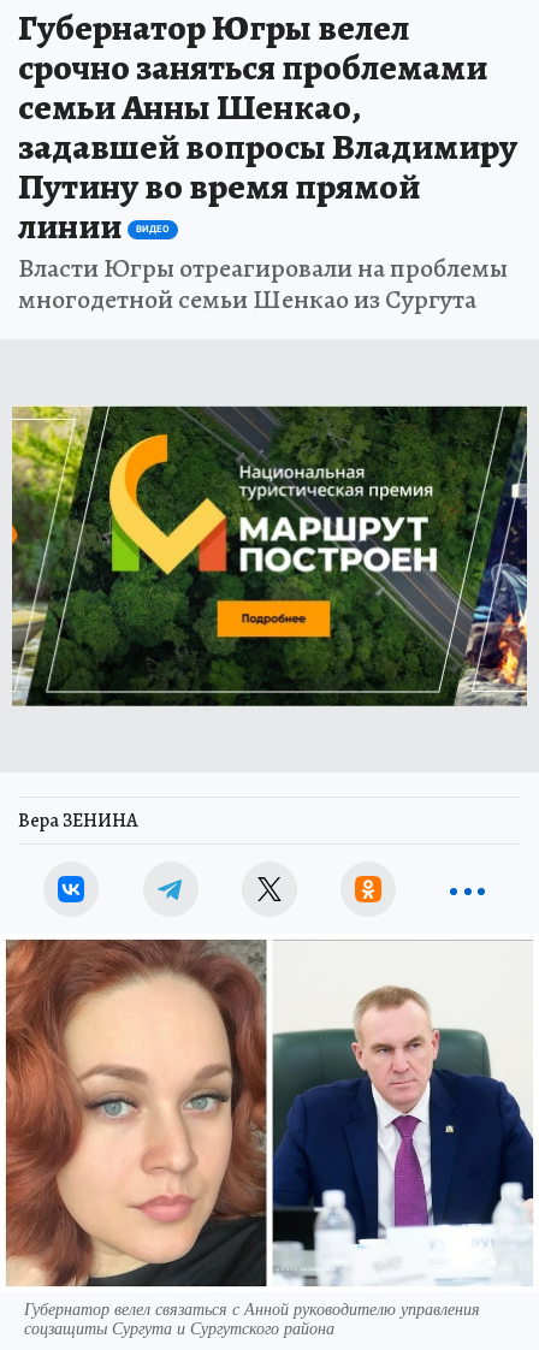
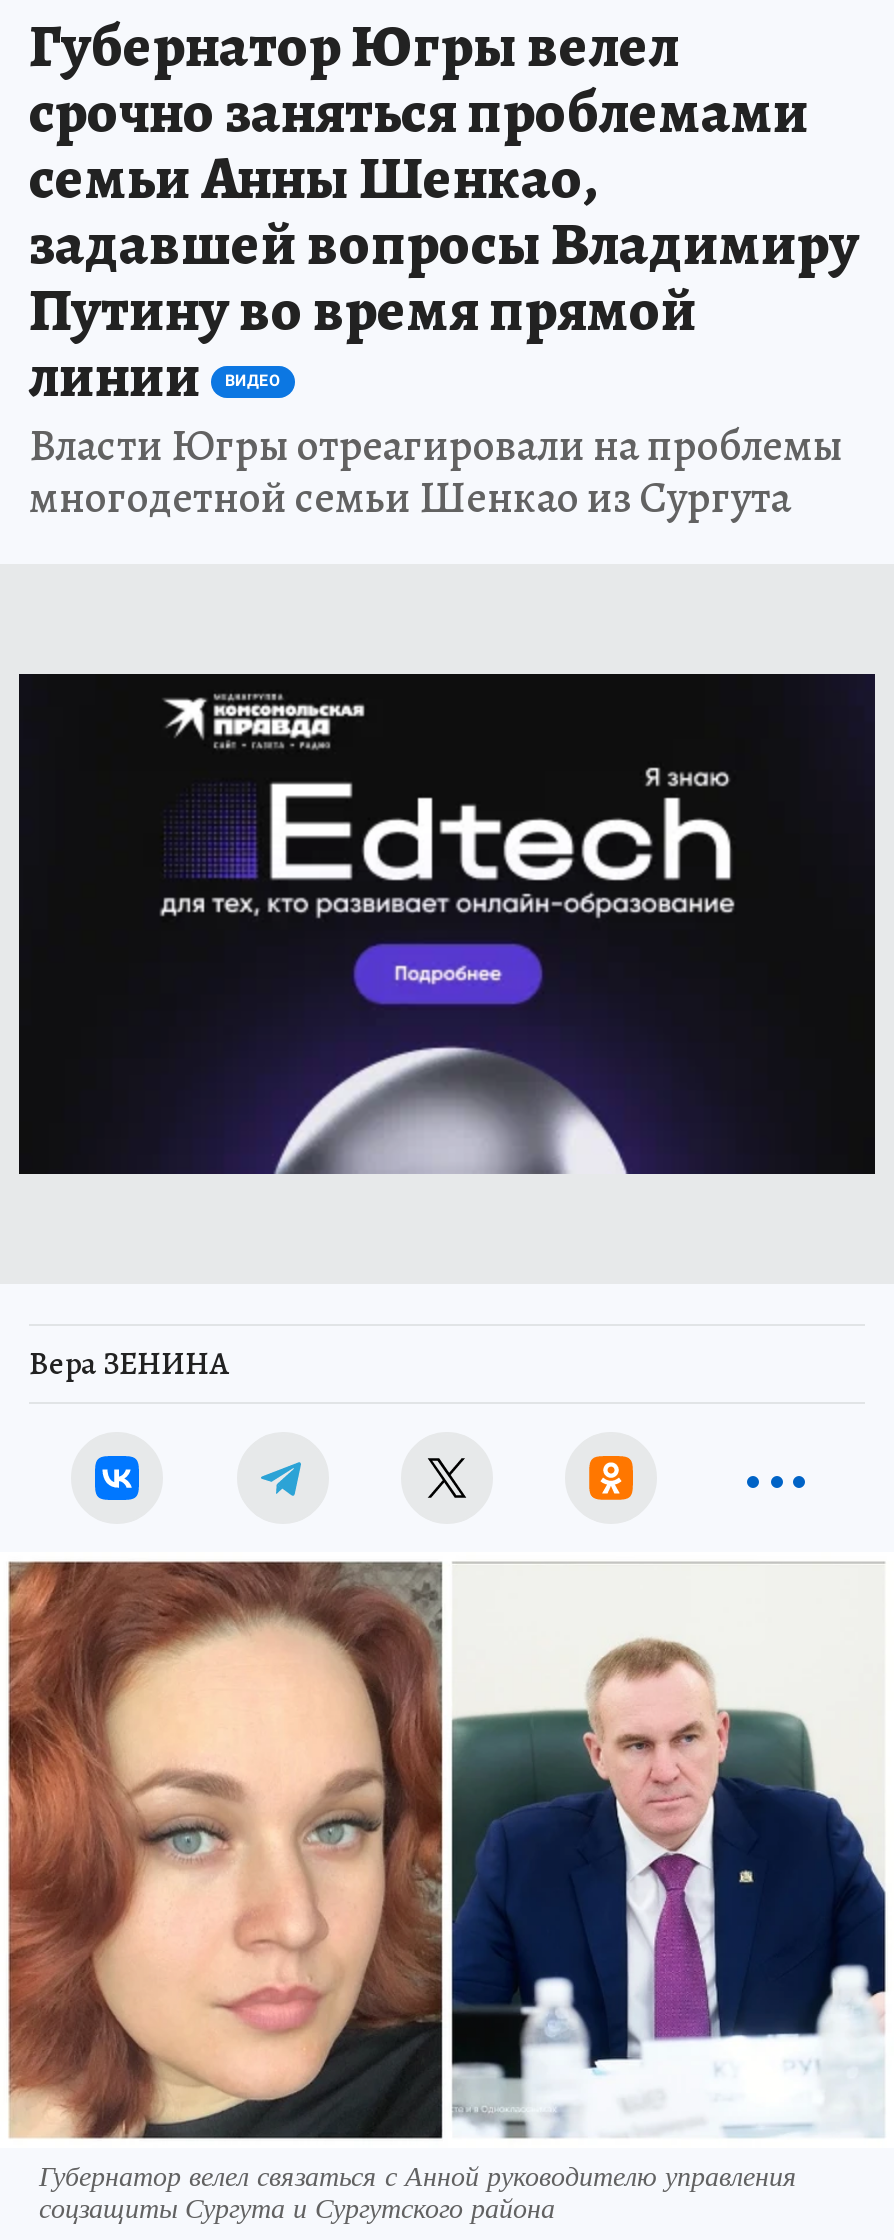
- [image]
+ [image]
